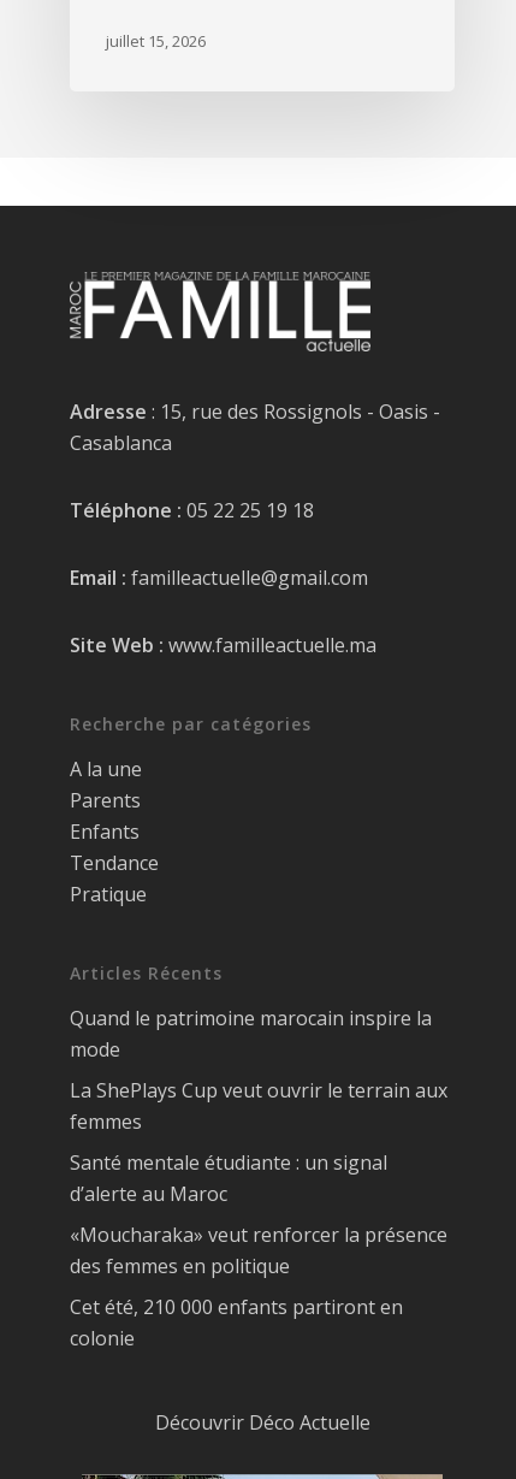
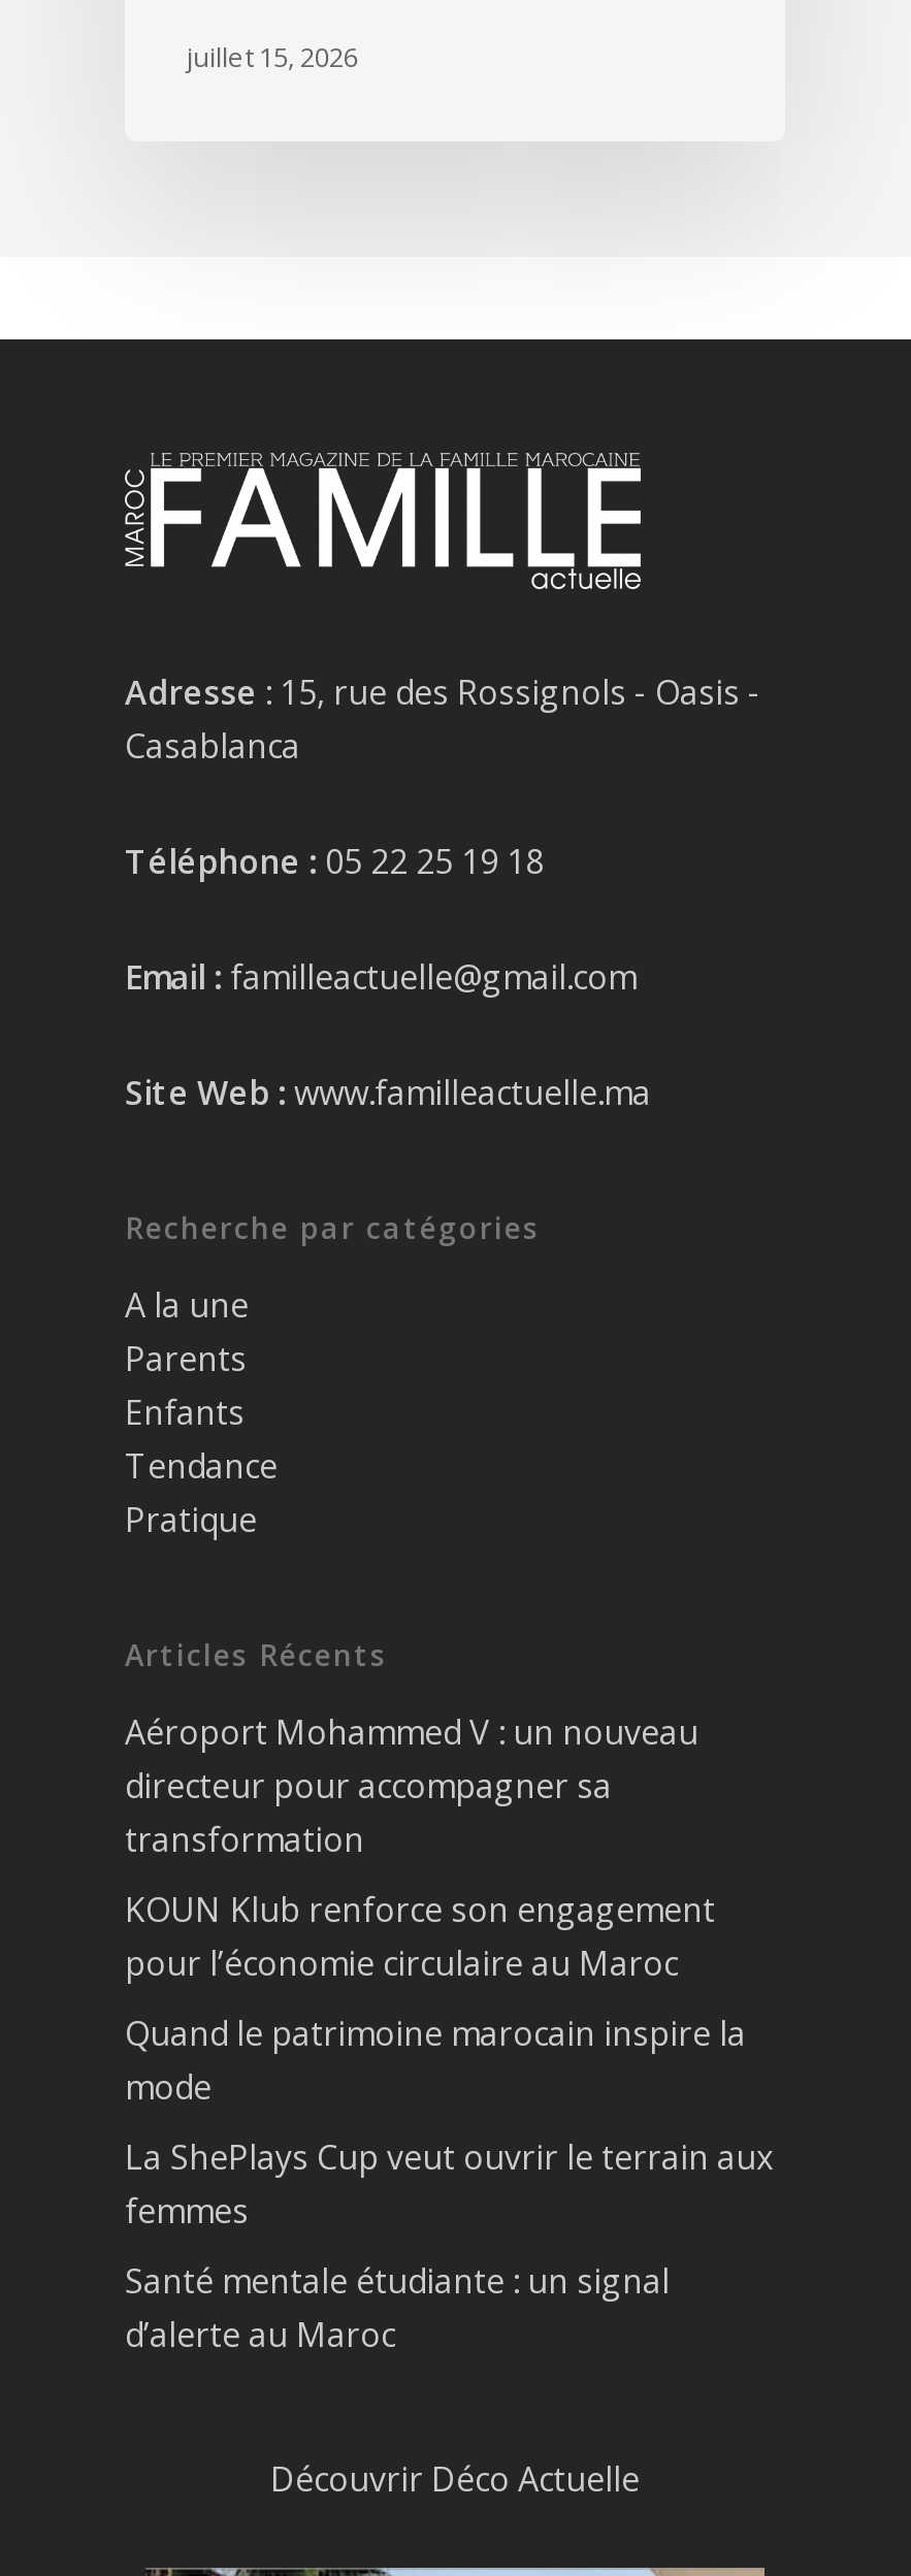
+ Aéroport Mohammed V : un nouveau
+ directeur pour accompagner sa
+ transformation
+ KOUN Klub renforce son engagement
+ pour l’économie circulaire au Maroc

moved down: Quand le patrimoine marocain inspire la | mode | La ShePlays Cup veut ouvrir le terrain aux | femmes | Santé mentale étudiante : un signal | d’alerte au Maroc

- «Moucharaka» veut renforcer la présence
- des femmes en politique
- Cet été, 210 000 enfants partiront en
- colonie
